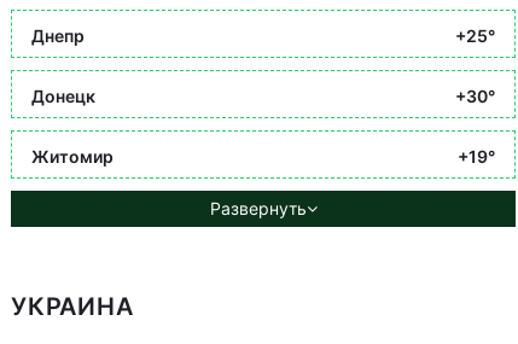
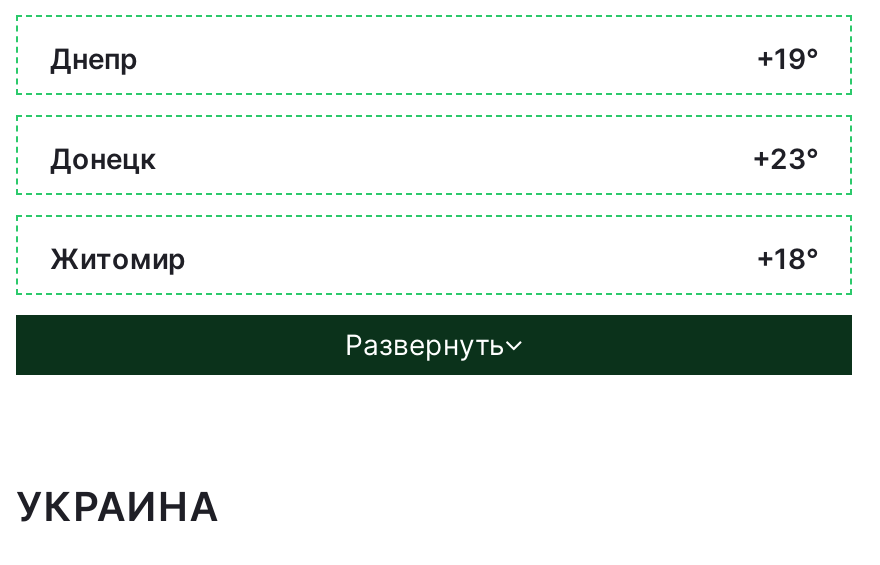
- +25°
+ +19°

- +30°
+ +23°

- +19°
+ +18°
